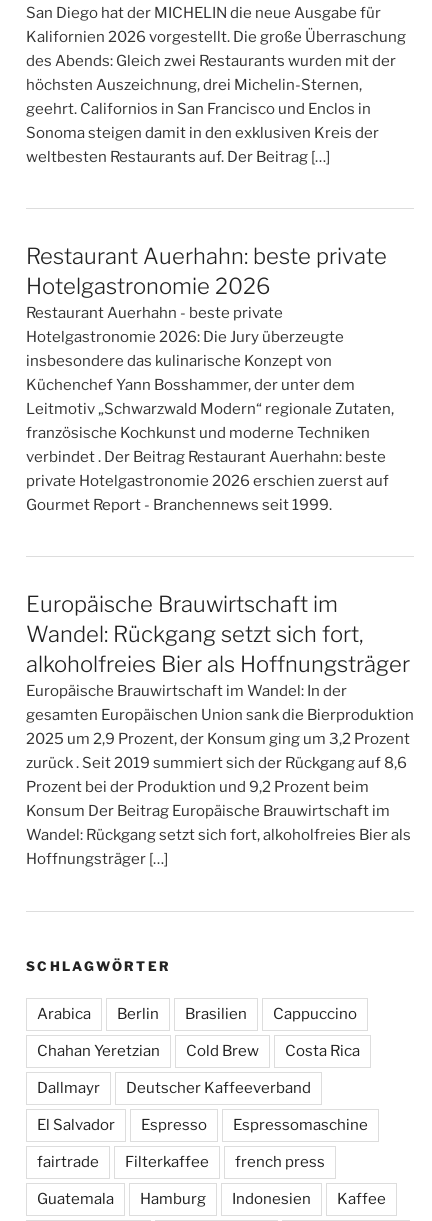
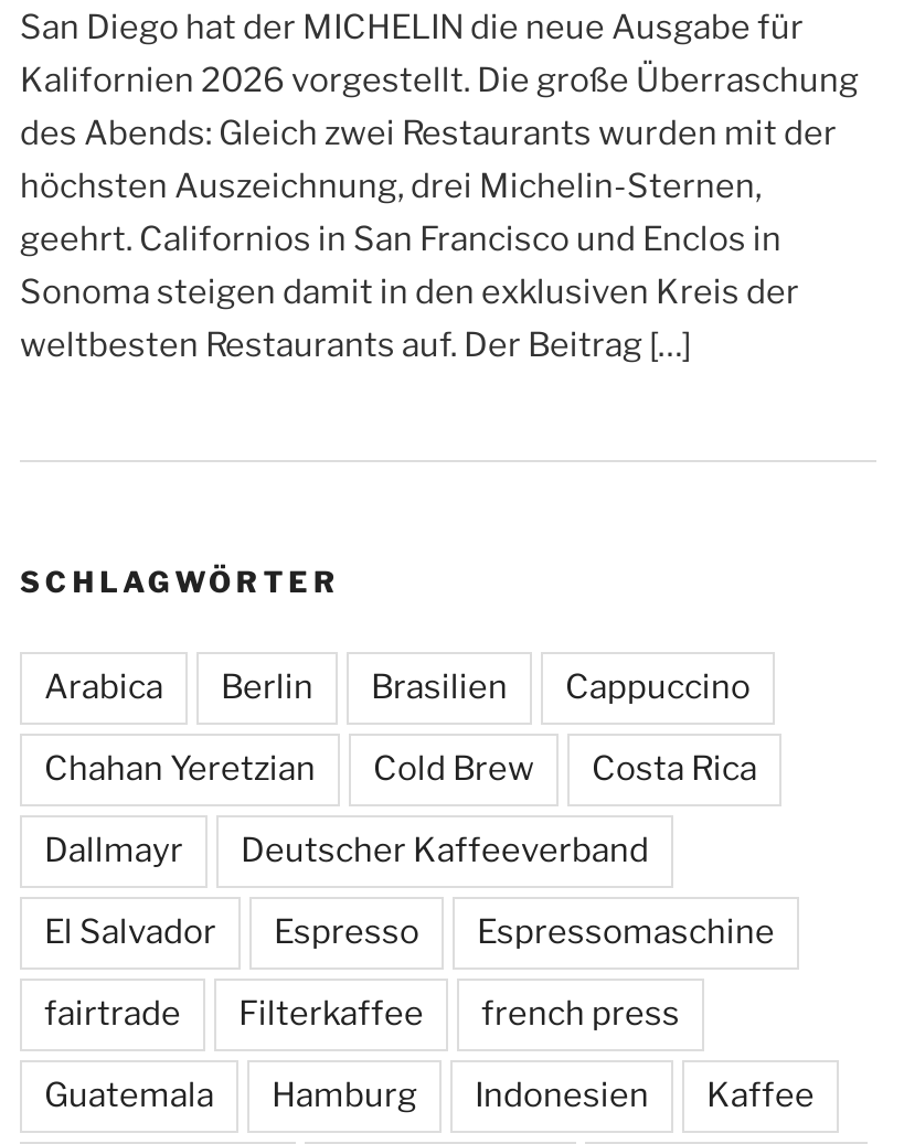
- Restaurant Auerhahn: beste private
- Hotelgastronomie 2026
- Restaurant Auerhahn - beste private
- Hotelgastronomie 2026: Die Jury überzeugte
- insbesondere das kulinarische Konzept von
- Küchenchef Yann Bosshammer, der unter dem
- Leitmotiv „Schwarzwald Modern“ regionale Zutaten,
- französische Kochkunst und moderne Techniken
- verbindet . Der Beitrag Restaurant Auerhahn: beste
- private Hotelgastronomie 2026 erschien zuerst auf
- Gourmet Report - Branchennews seit 1999.

- Europäische Brauwirtschaft im
- Wandel: Rückgang setzt sich fort,
- alkoholfreies Bier als Hoffnungsträger
- Europäische Brauwirtschaft im Wandel: In der
- gesamten Europäischen Union sank die Bierproduktion
- 2025 um 2,9 Prozent, der Konsum ging um 3,2 Prozent
- zurück . Seit 2019 summiert sich der Rückgang auf 8,6
- Prozent bei der Produktion und 9,2 Prozent beim
- Konsum Der Beitrag Europäische Brauwirtschaft im
- Wandel: Rückgang setzt sich fort, alkoholfreies Bier als
- Hoffnungsträger […]
